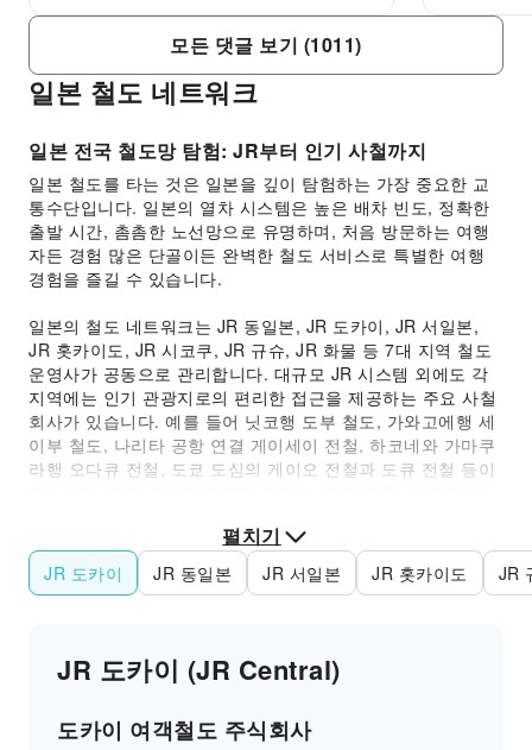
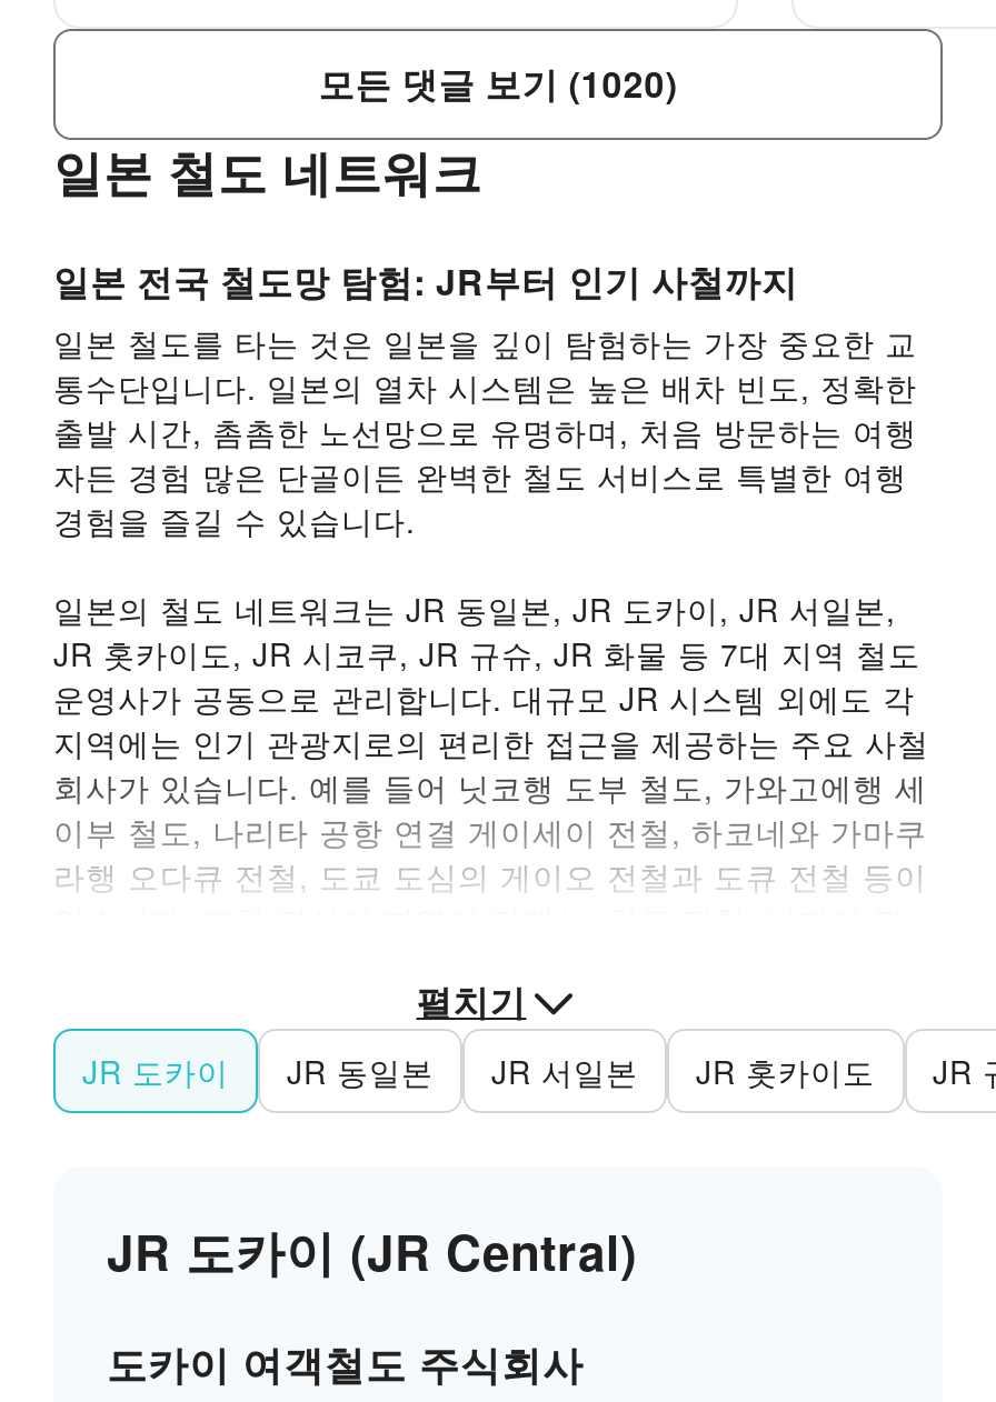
- 모든 댓글 보기 (1011)
+ 모든 댓글 보기 (1020)
